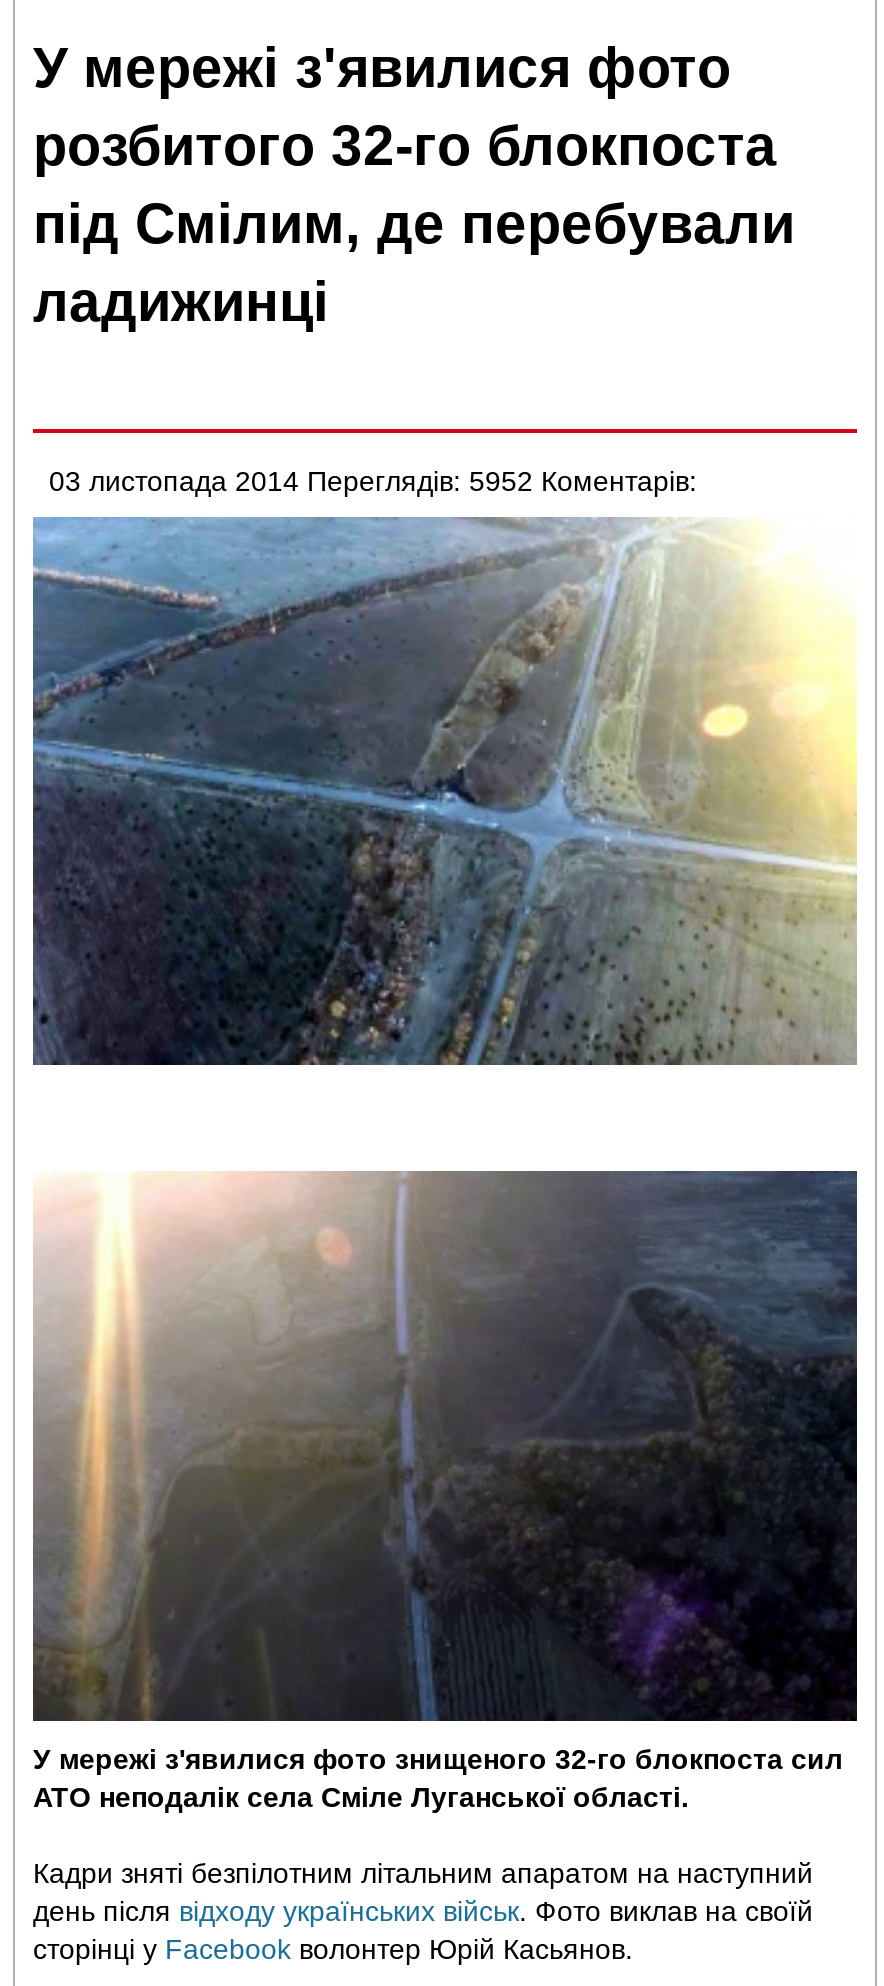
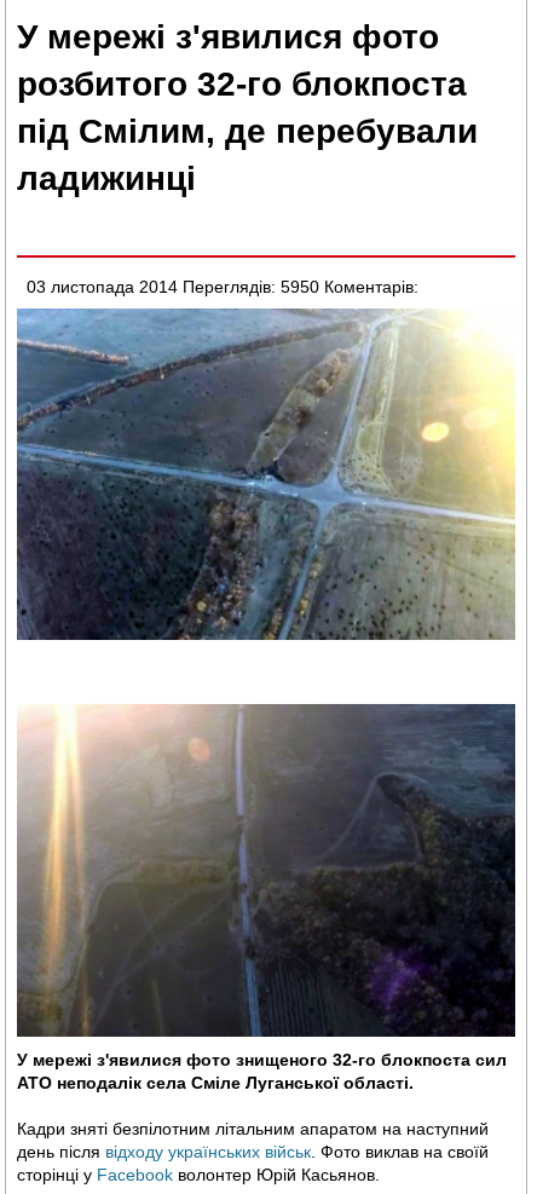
- 03 листопада 2014 Переглядів: 5952 Коментарів:
+ 03 листопада 2014 Переглядів: 5950 Коментарів:
